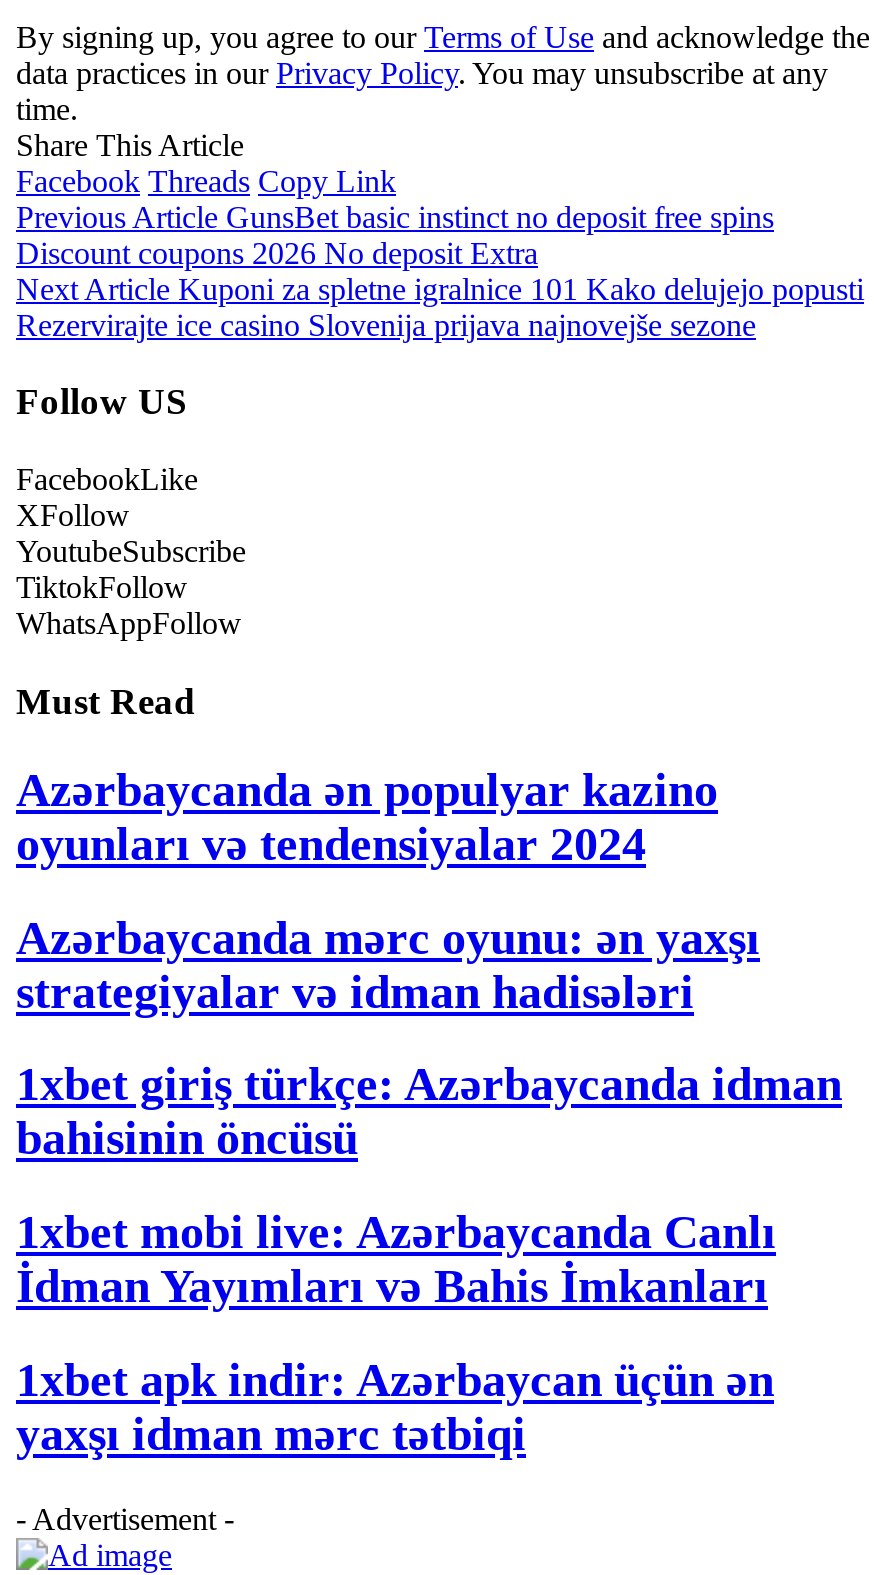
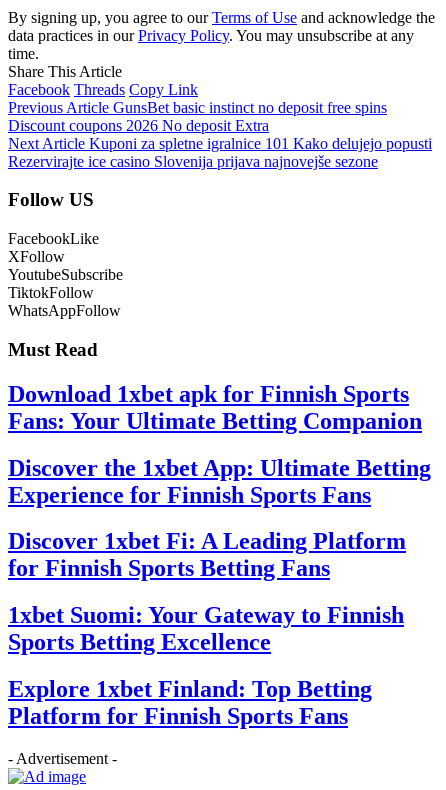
- Azərbaycanda ən populyar kazino
- oyunları və tendensiyalar 2024
+ Download 1xbet apk for Finnish Sports
+ Fans: Your Ultimate Betting Companion

- Azərbaycanda mərc oyunu: ən yaxşı
- strategiyalar və idman hadisələri
+ Discover the 1xbet App: Ultimate Betting
+ Experience for Finnish Sports Fans

- 1xbet giriş türkçe: Azərbaycanda idman
- bahisinin öncüsü
+ Discover 1xbet Fi: A Leading Platform
+ for Finnish Sports Betting Fans

- 1xbet mobi live: Azərbaycanda Canlı
- İdman Yayımları və Bahis İmkanları
+ 1xbet Suomi: Your Gateway to Finnish
+ Sports Betting Excellence

- 1xbet apk indir: Azərbaycan üçün ən
- yaxşı idman mərc tətbiqi
+ Explore 1xbet Finland: Top Betting
+ Platform for Finnish Sports Fans
